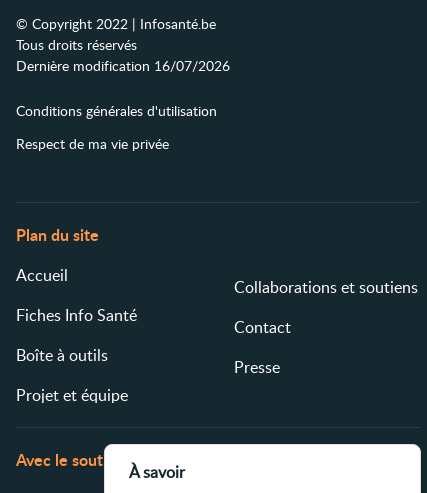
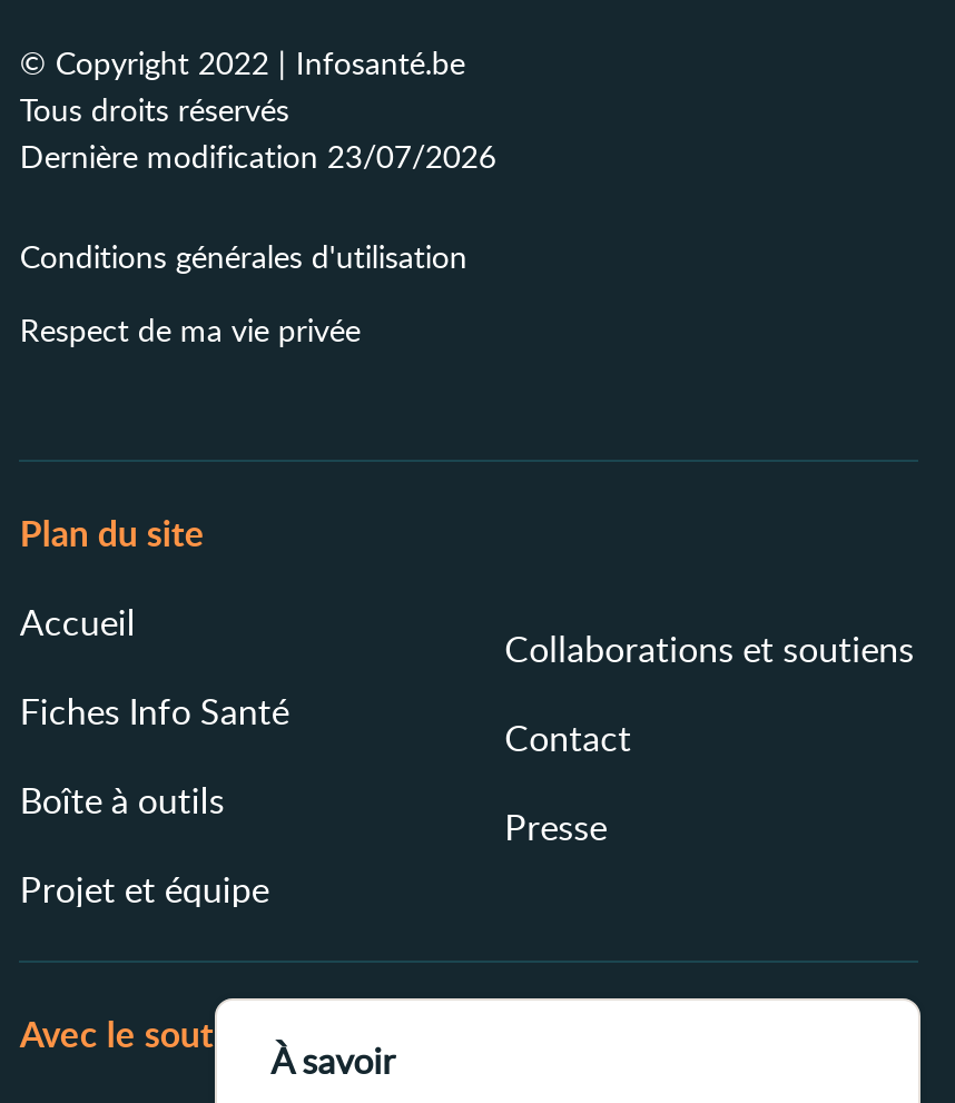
- Dernière modification 16/07/2026
+ Dernière modification 23/07/2026
